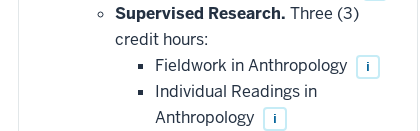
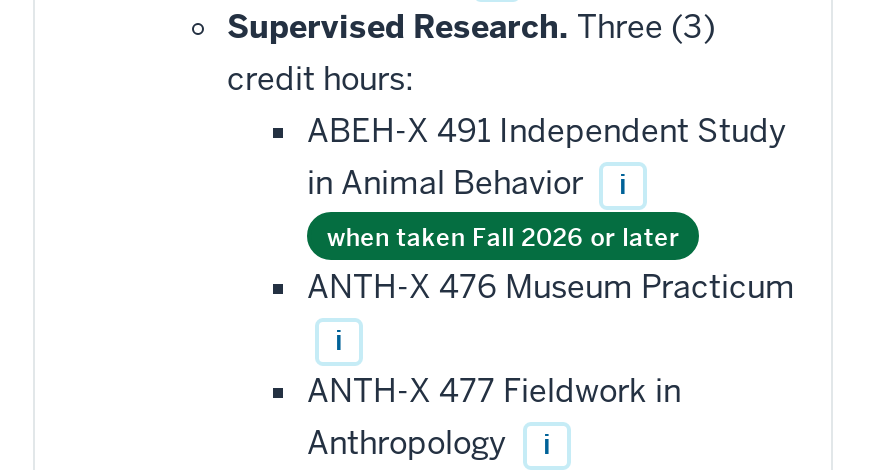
- Fieldwork in Anthropology
+ ABEH-X 491 Independent Study
+ in Animal Behavior

- Individual Readings in
+ when taken Fall 2026 or later
+ ANTH-X 476 Museum Practicum
+ i
+ ANTH-X 477 Fieldwork in
